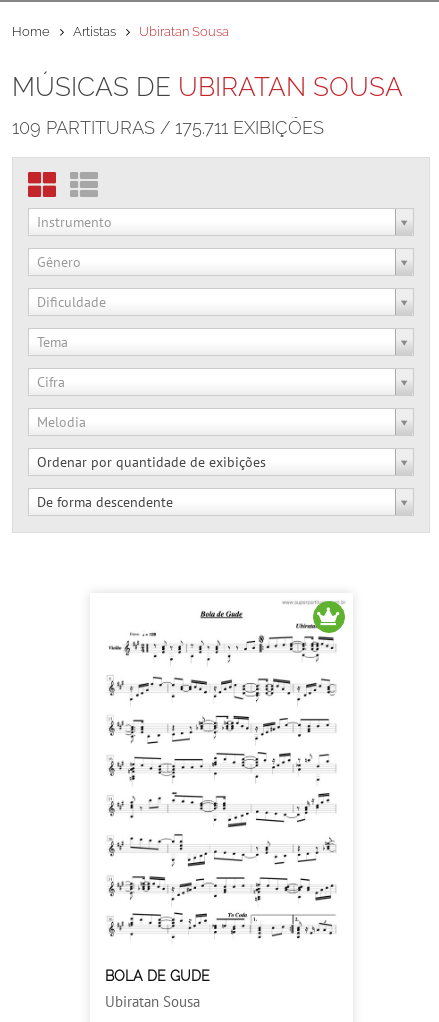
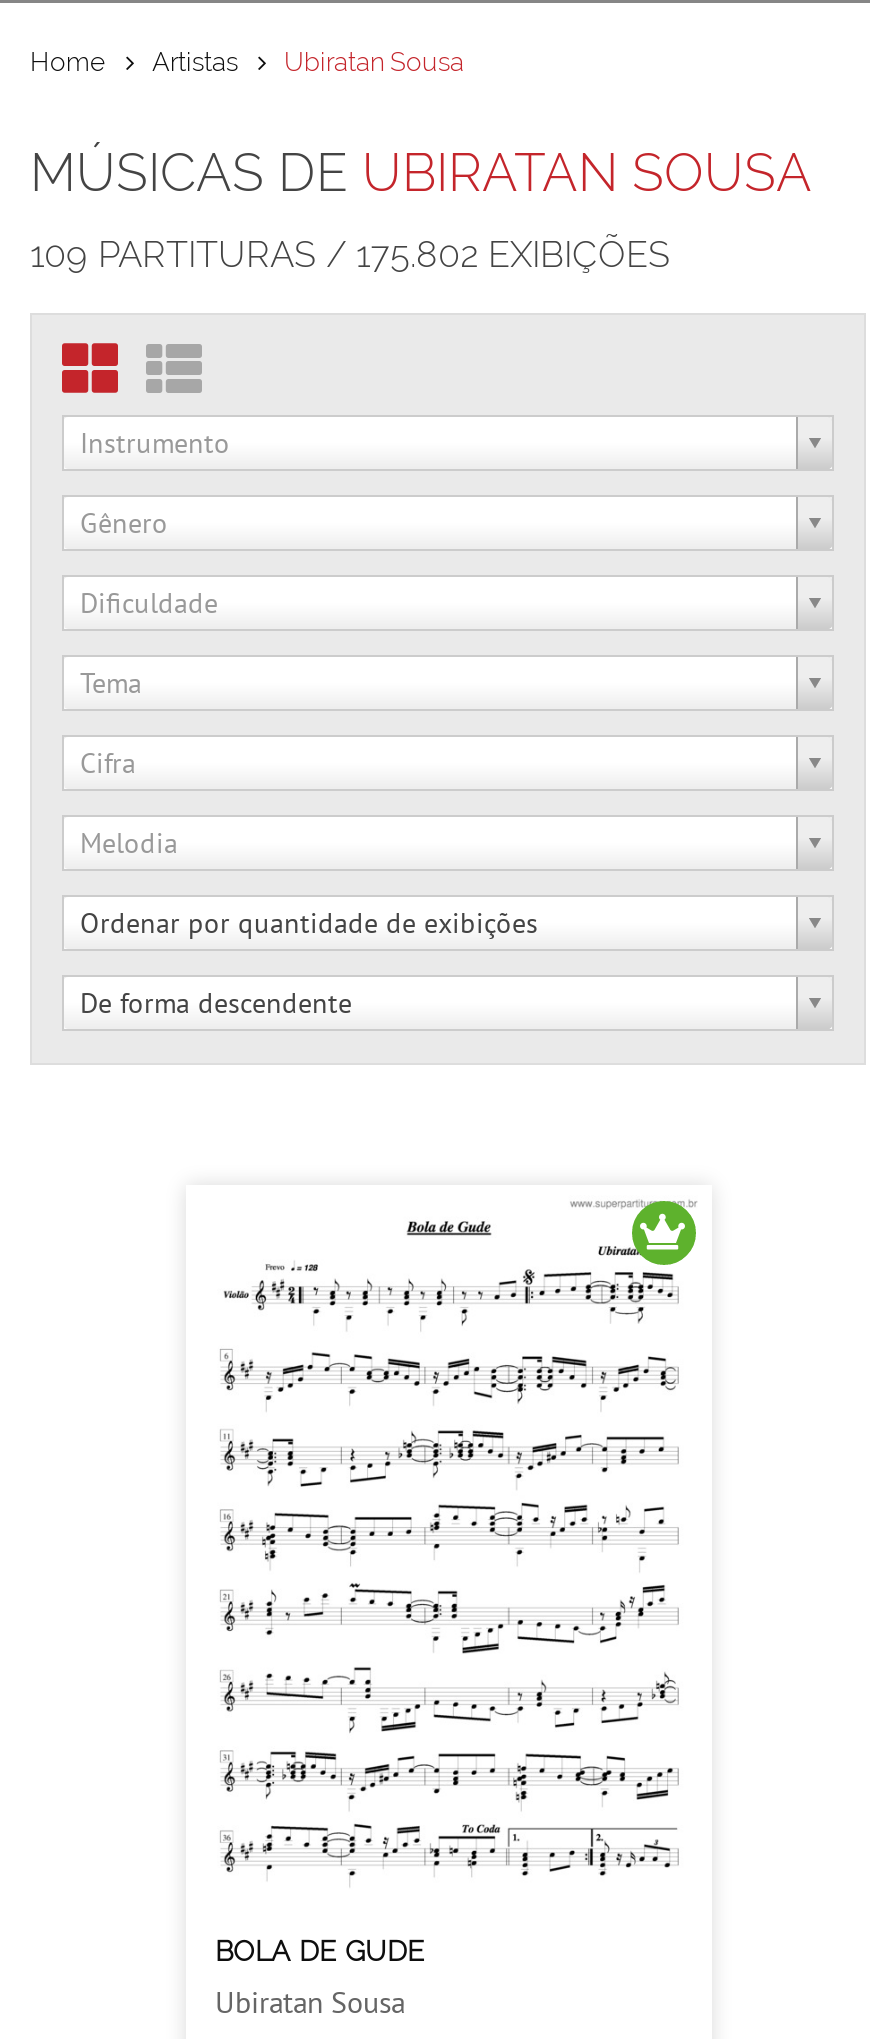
- 109 PARTITURAS / 175.711 EXIBIÇÕES
+ 109 PARTITURAS / 175.802 EXIBIÇÕES
